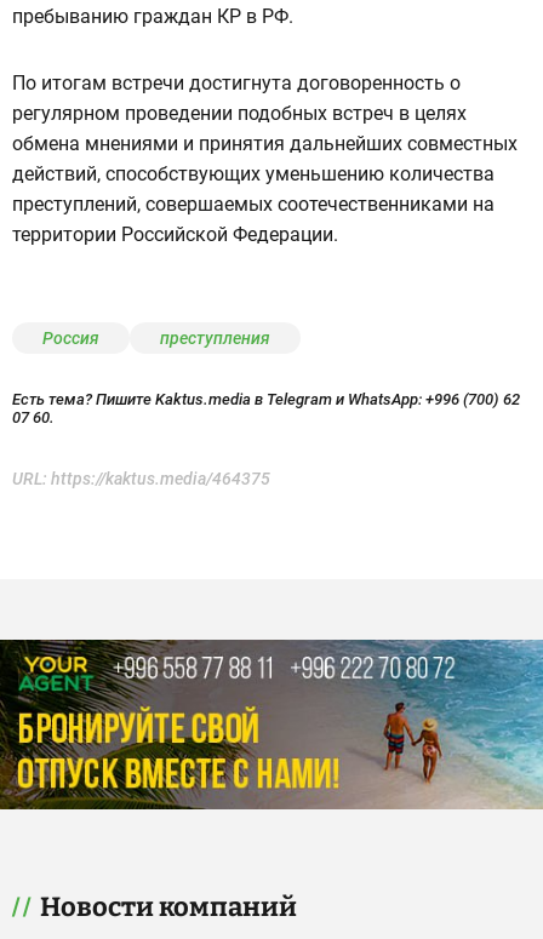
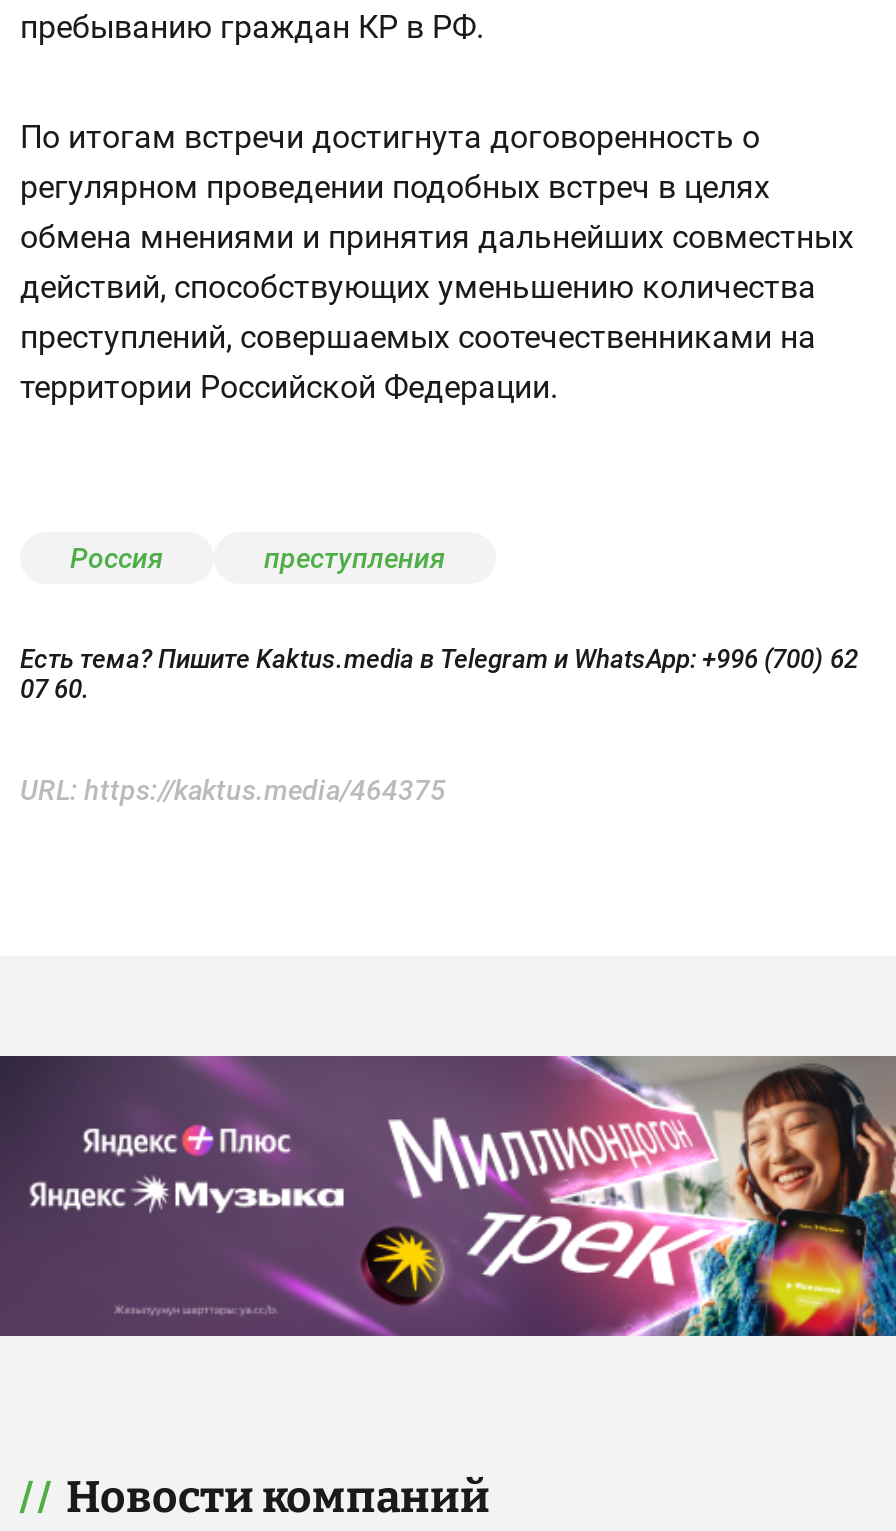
- [image]
+ [image]
